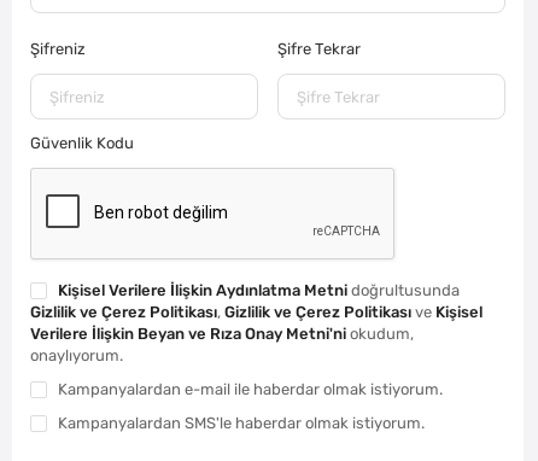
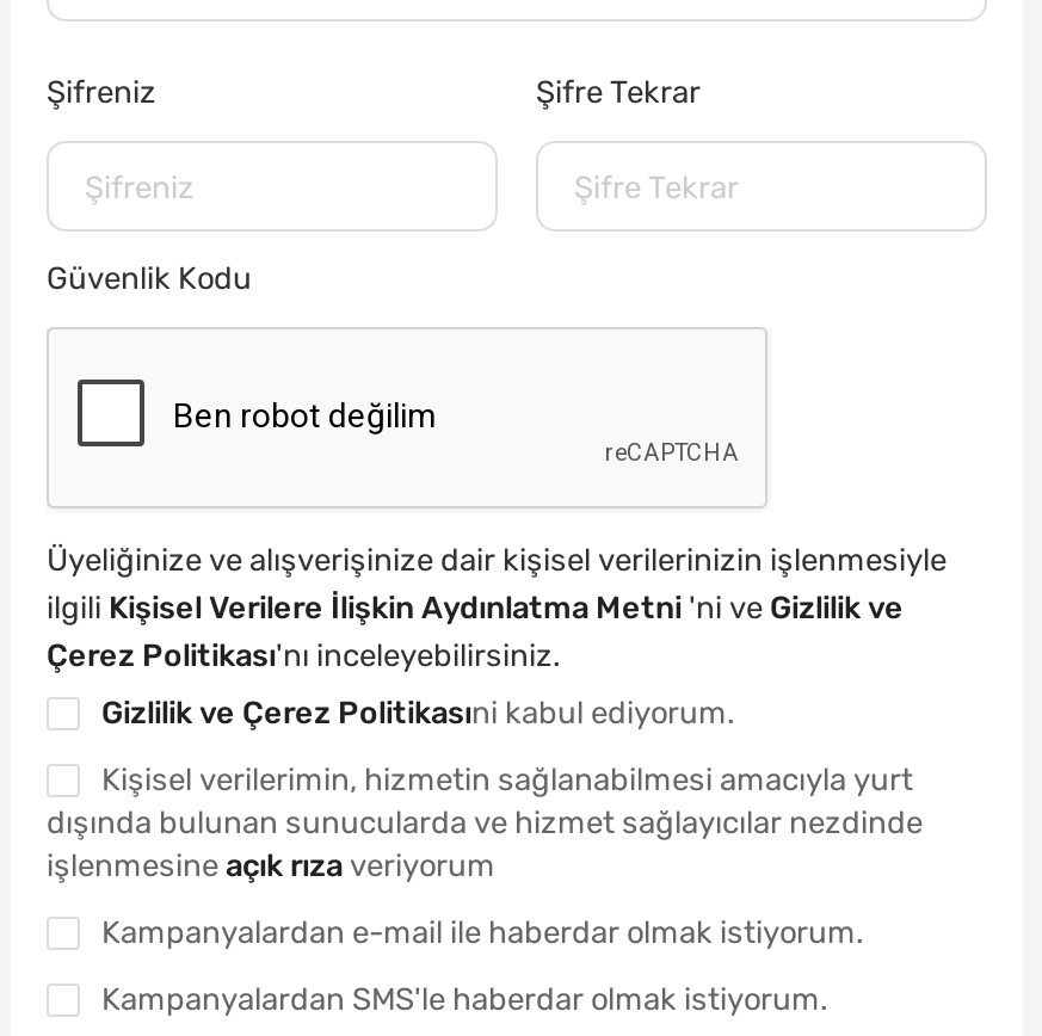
- Kişisel Verilere İlişkin Aydınlatma Metni doğrultusunda
- Gizlilik ve Çerez Politikası, Gizlilik ve Çerez Politikası ve Kişisel
- Verilere İlişkin Beyan ve Rıza Onay Metni'ni okudum,
- onaylıyorum.
+ Üyeliğinize ve alışverişinize dair kişisel verilerinizin işlenmesiyle
+ ilgili Kişisel Verilere İlişkin Aydınlatma Metni 'ni ve Gizlilik ve
+ Çerez Politikası'nı inceleyebilirsiniz.
+ Gizlilik ve Çerez Politikasıni kabul ediyorum.
+ Kişisel verilerimin, hizmetin sağlanabilmesi amacıyla yurt
+ dışında bulunan sunucularda ve hizmet sağlayıcılar nezdinde
+ işlenmesine açık rıza veriyorum
